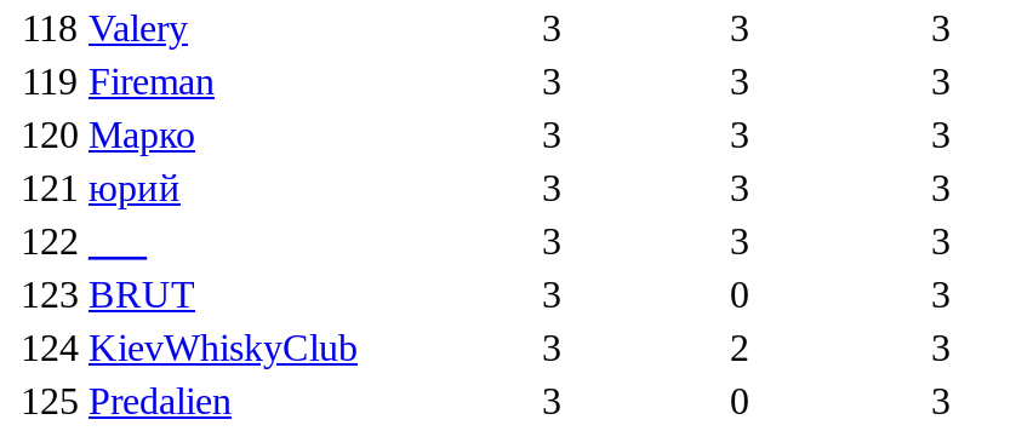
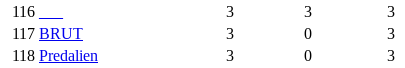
- 118 Valery
+ 116 ___

- 119 Fireman
- 3
- 3
- 3
- 120 Марко
- 3
- 3
- 3
- 121 юрий
- 3
- 3
- 3
- 122 ___
- 3
- 3
- 3
- 123 BRUT
+ 117 BRUT

- 124 KievWhiskyClub
- 3
- 2
- 3
- 125 Predalien
+ 118 Predalien
